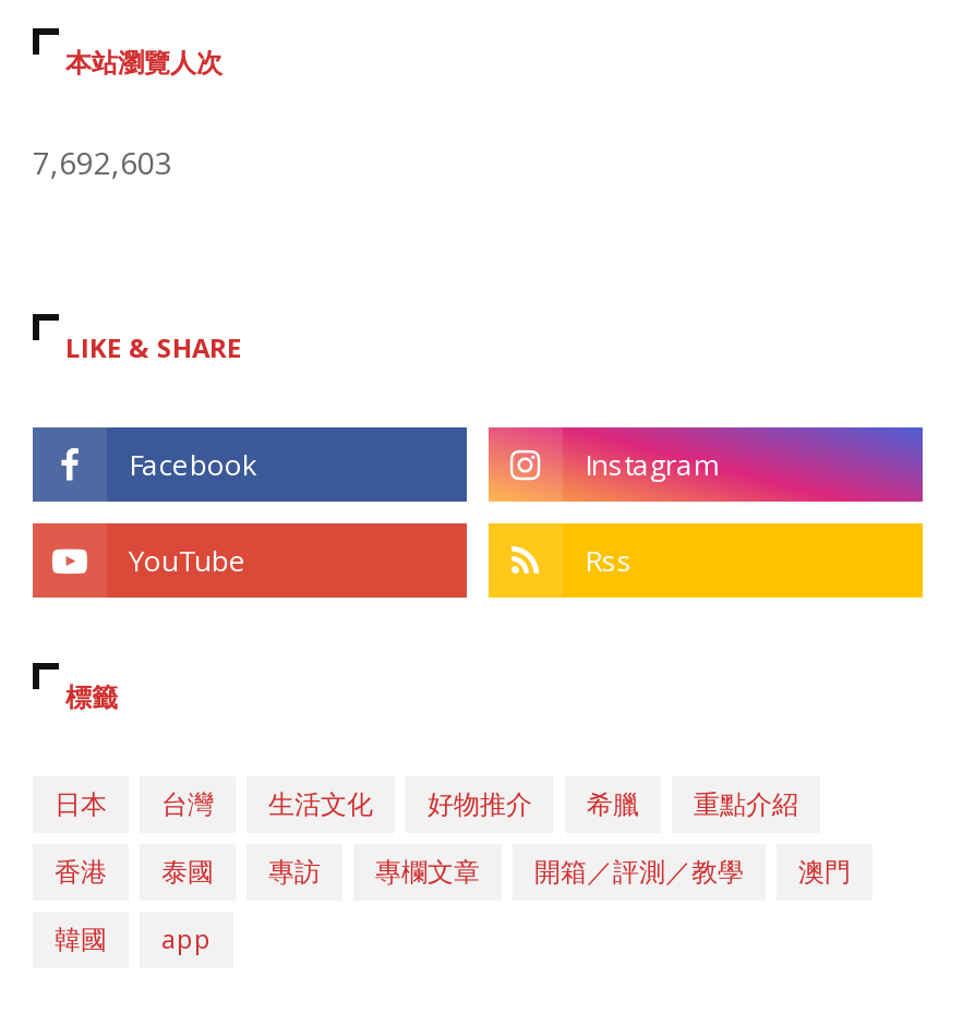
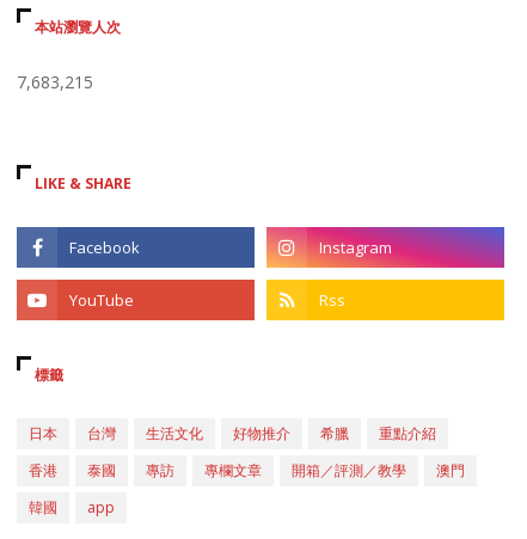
- 7,692,603
+ 7,683,215
